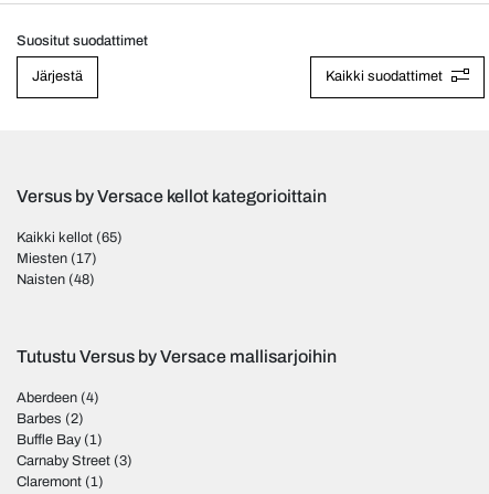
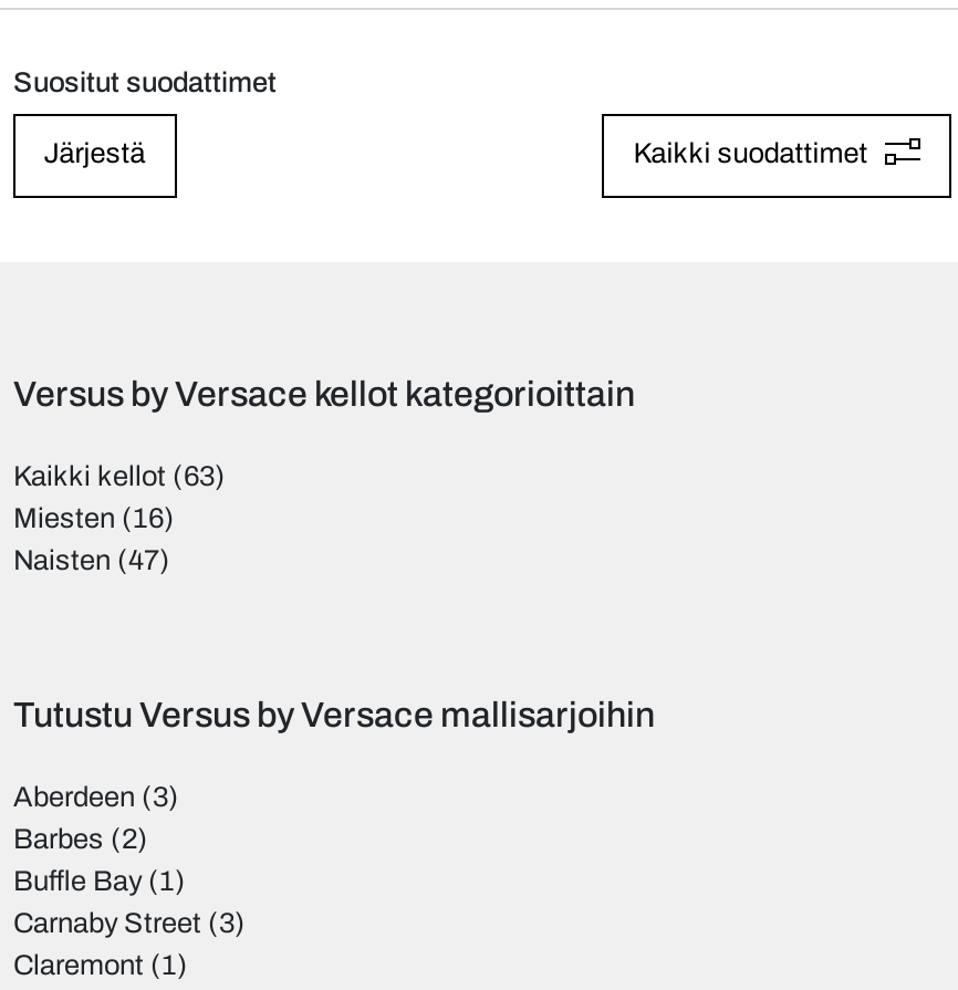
- Kaikki kellot (65)
+ Kaikki kellot (63)

- Miesten (17)
+ Miesten (16)

- Naisten (48)
+ Naisten (47)

- Aberdeen (4)
+ Aberdeen (3)
